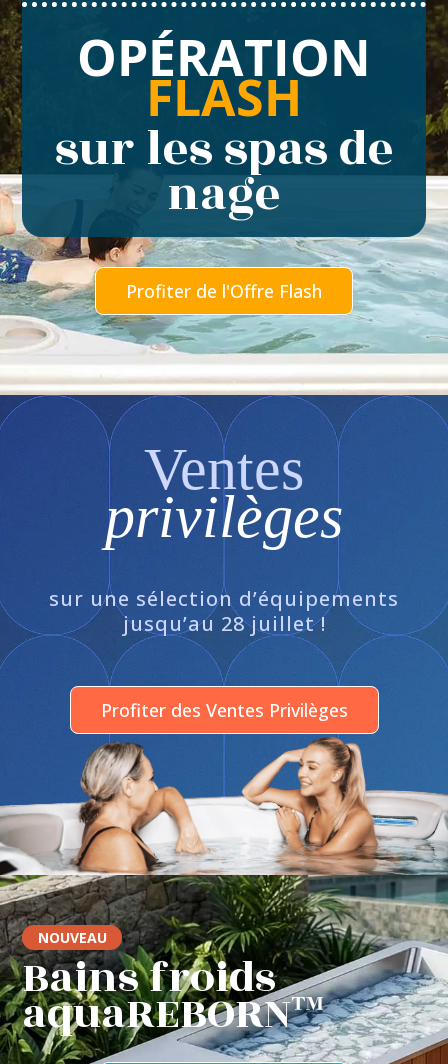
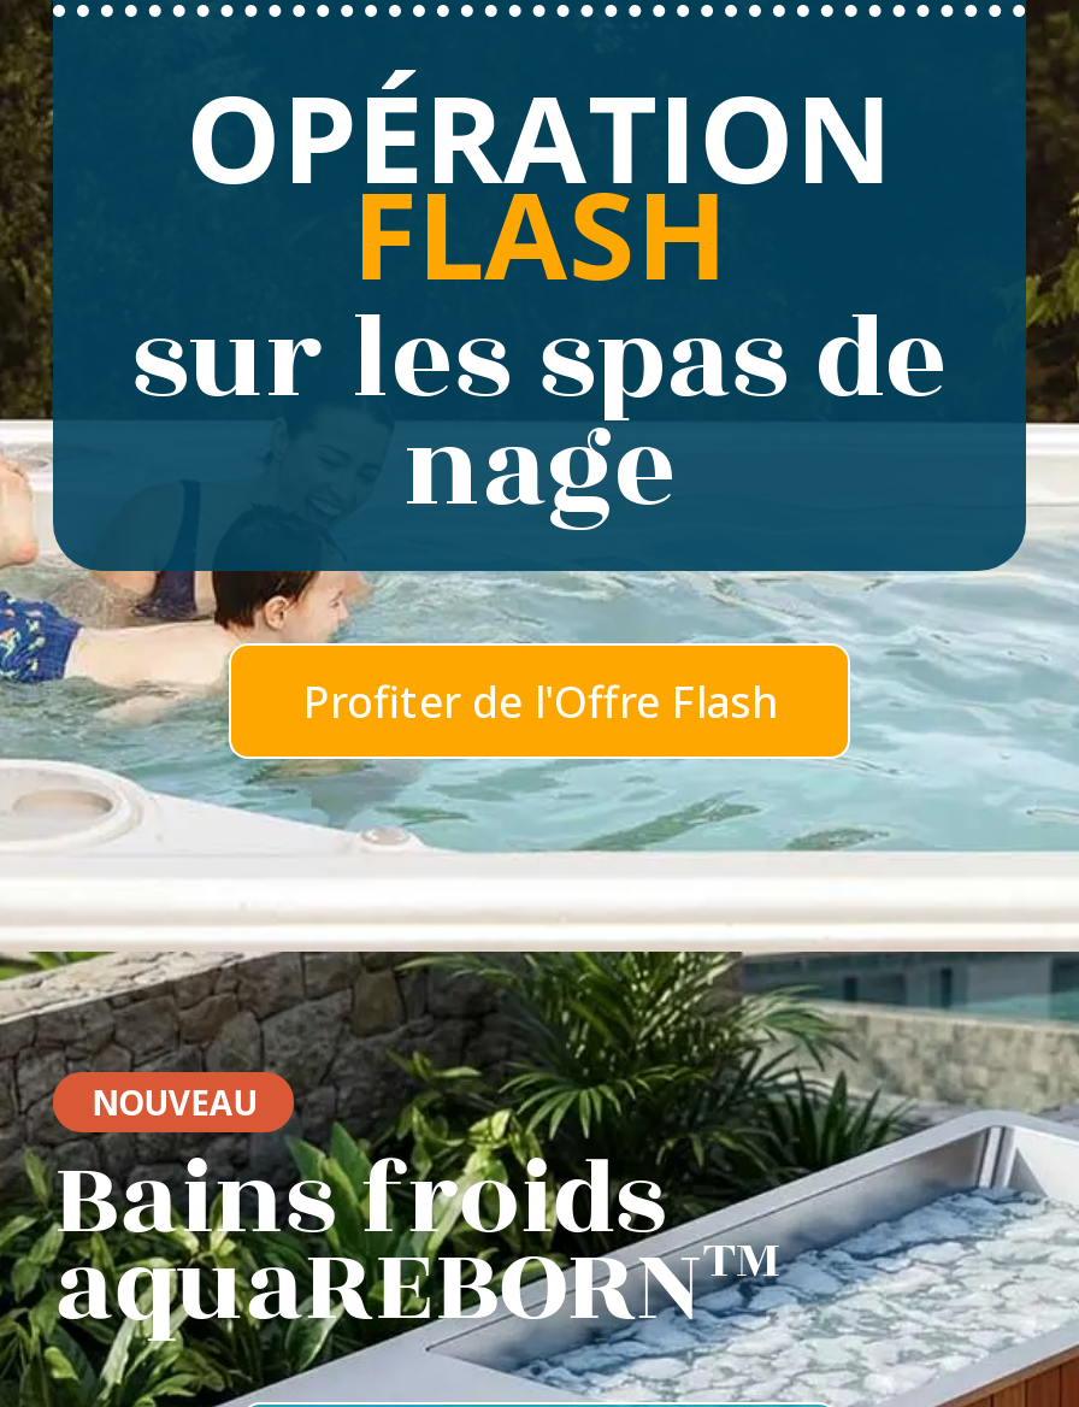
- [image]
- Ventes
- privilèges
- sur une sélection d’équipements
- jusqu’au 28 juillet !
- Profiter des Ventes Privilèges
